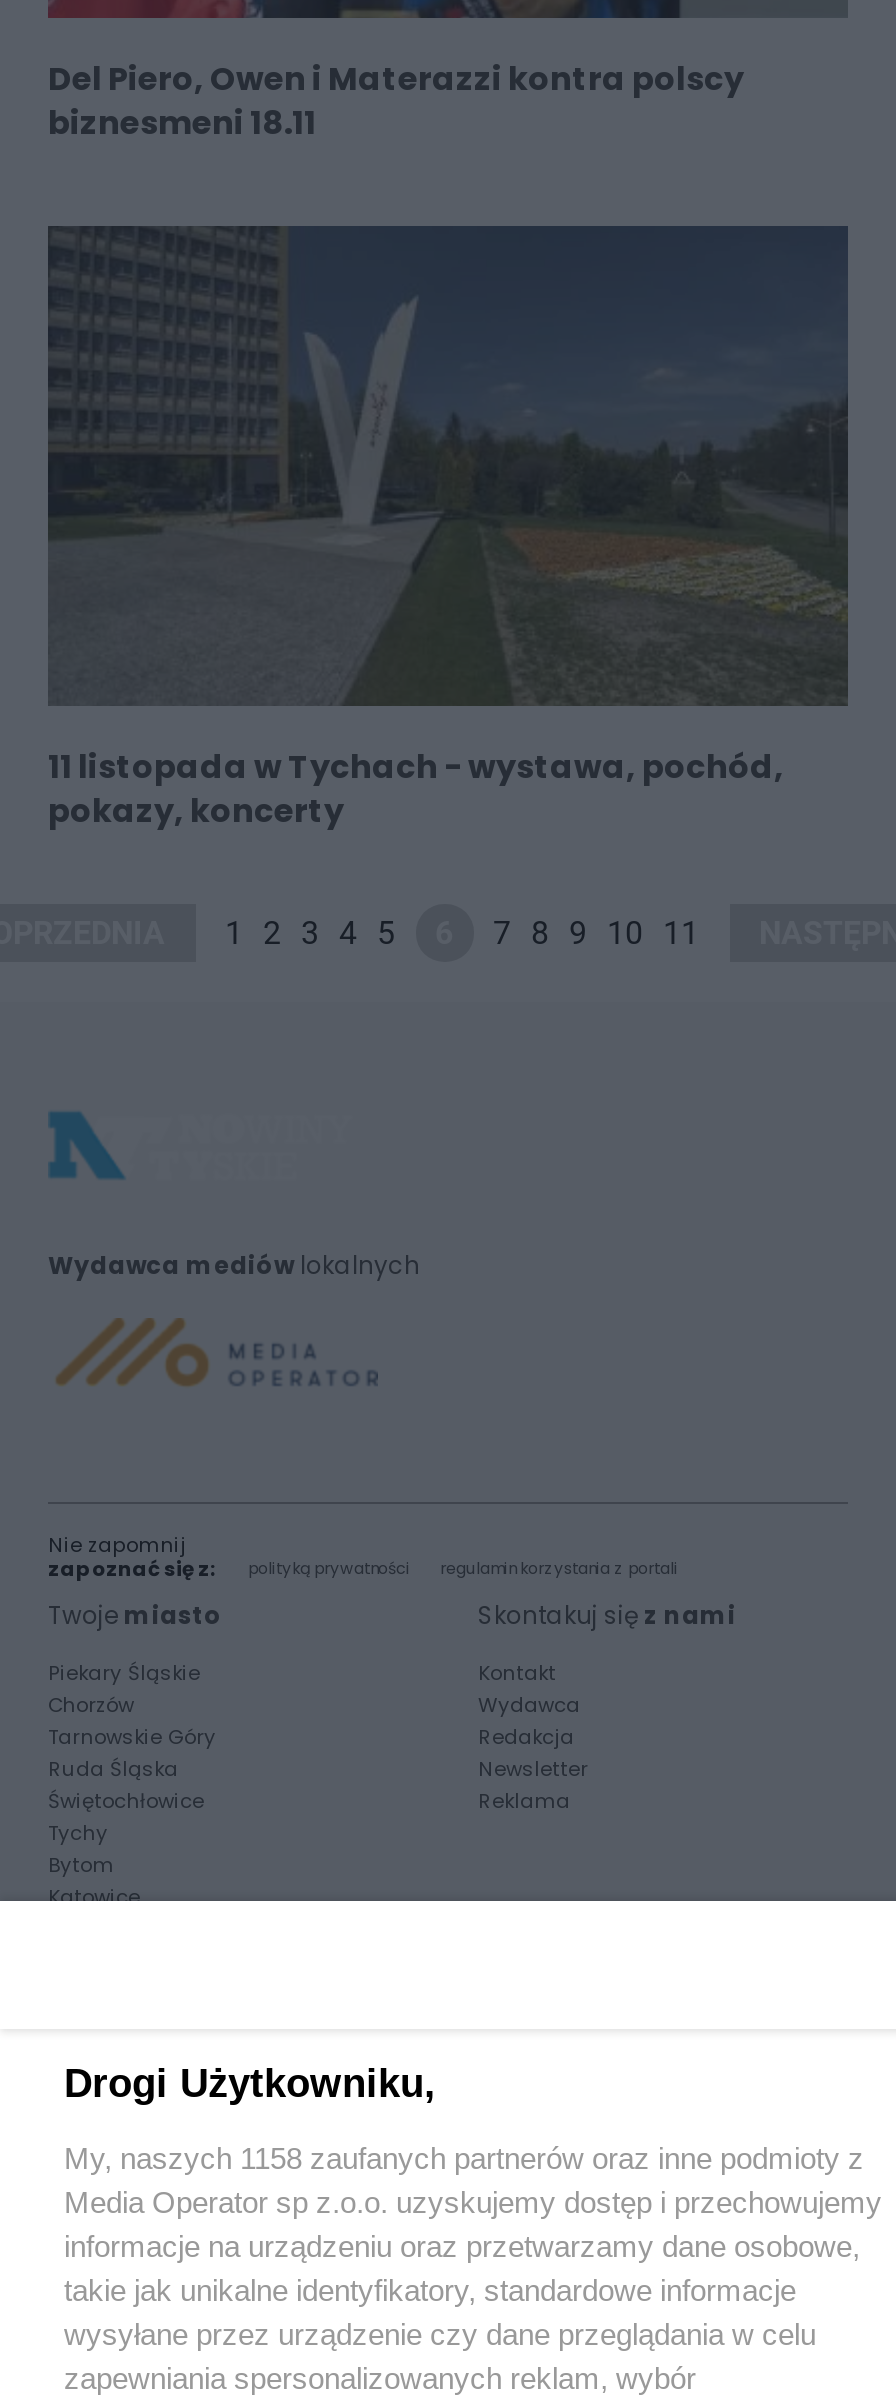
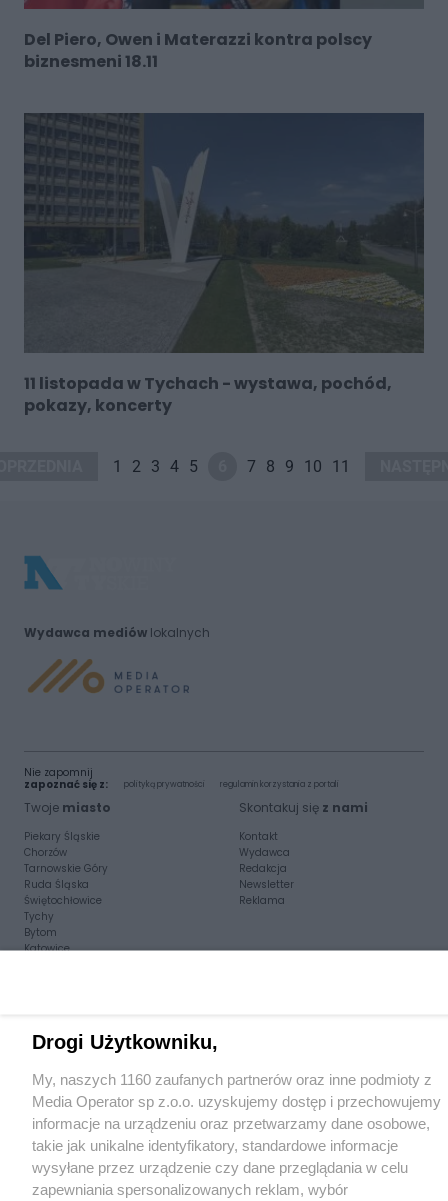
- My, naszych 1158 zaufanych partnerów oraz inne podmioty z
+ My, naszych 1160 zaufanych partnerów oraz inne podmioty z
